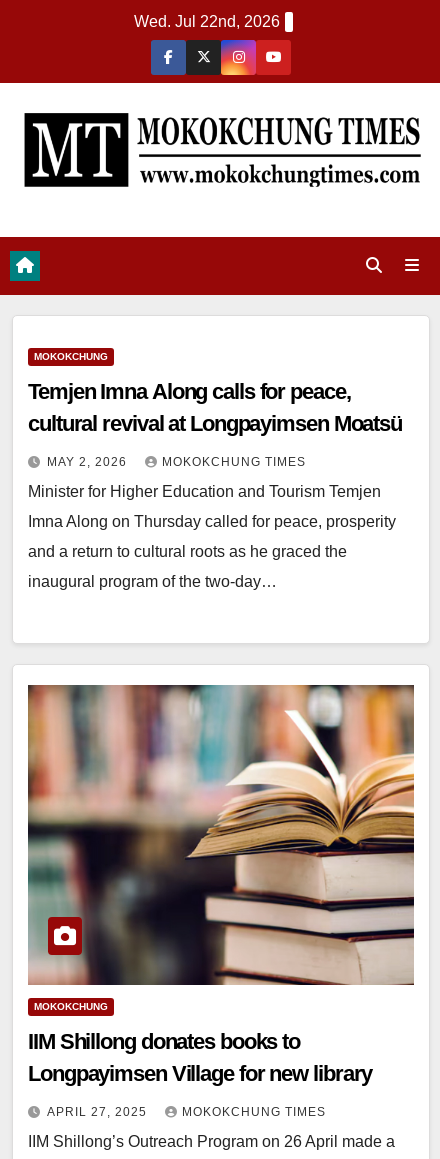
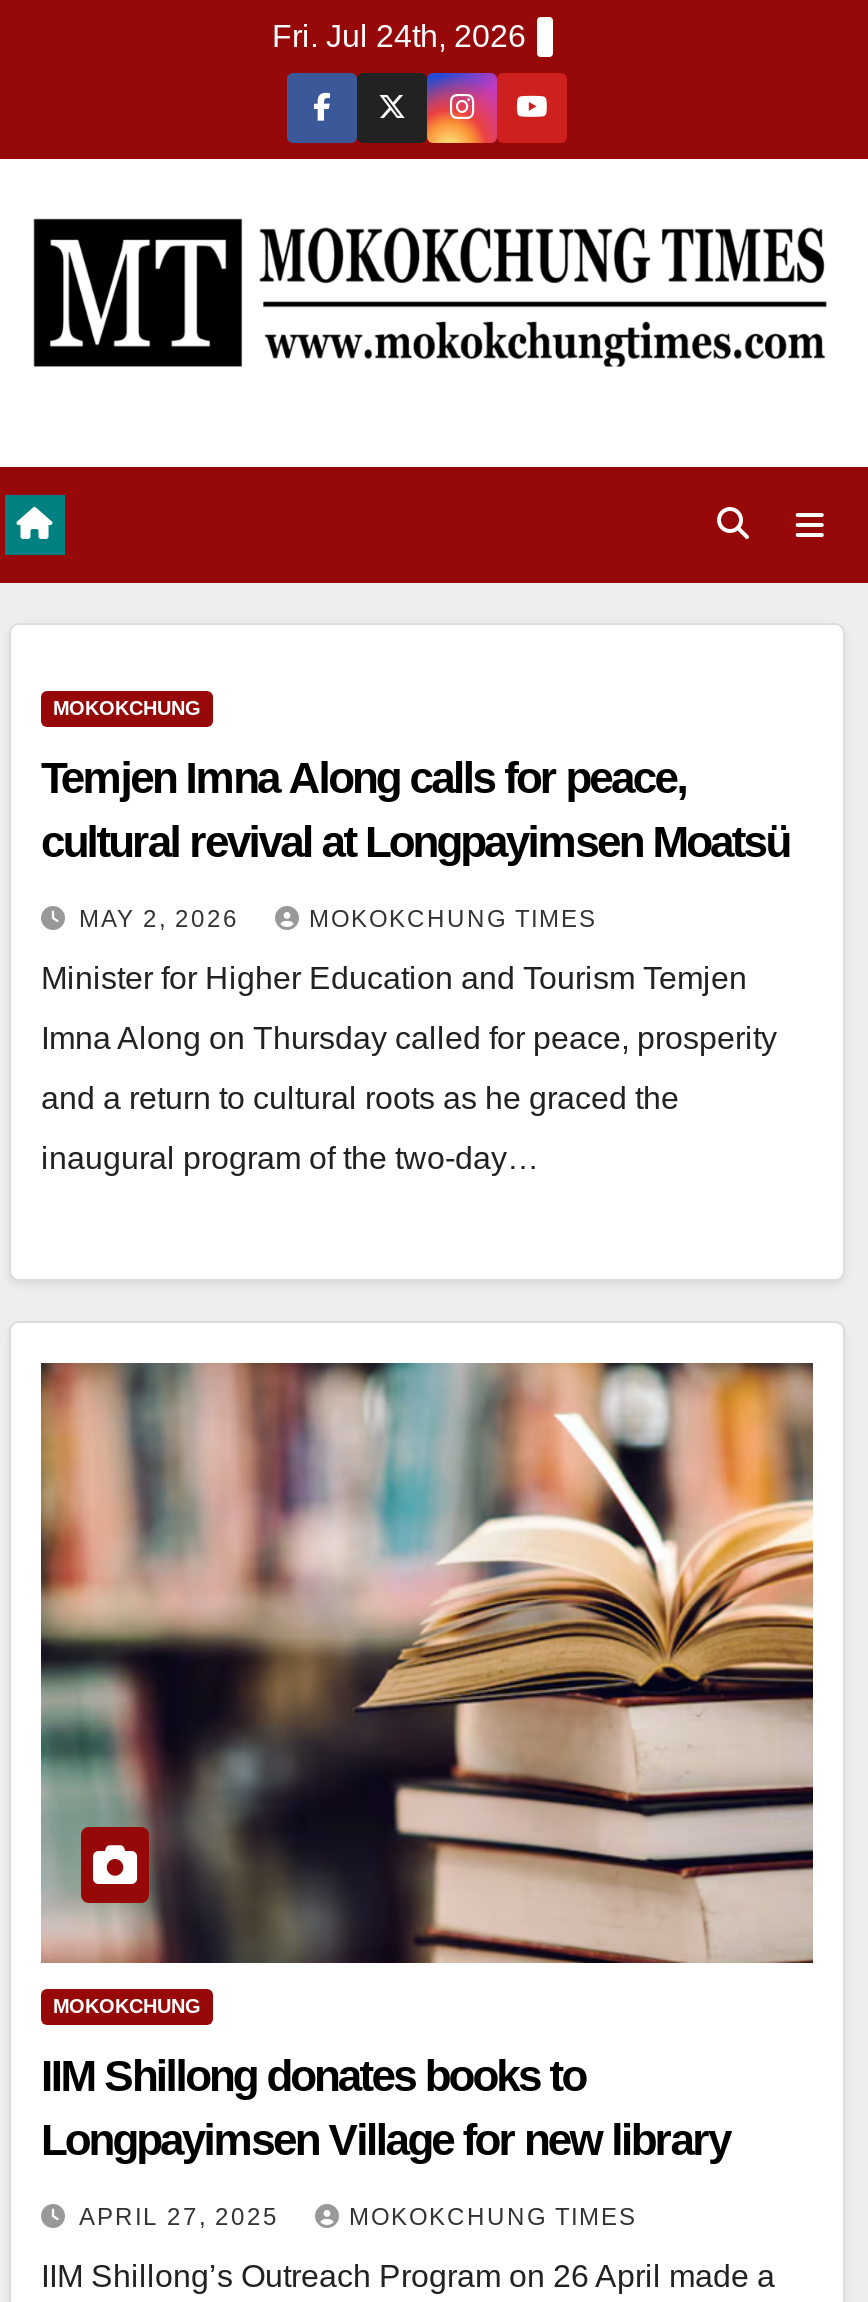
- Wed. Jul 22nd, 2026
+ Fri. Jul 24th, 2026
